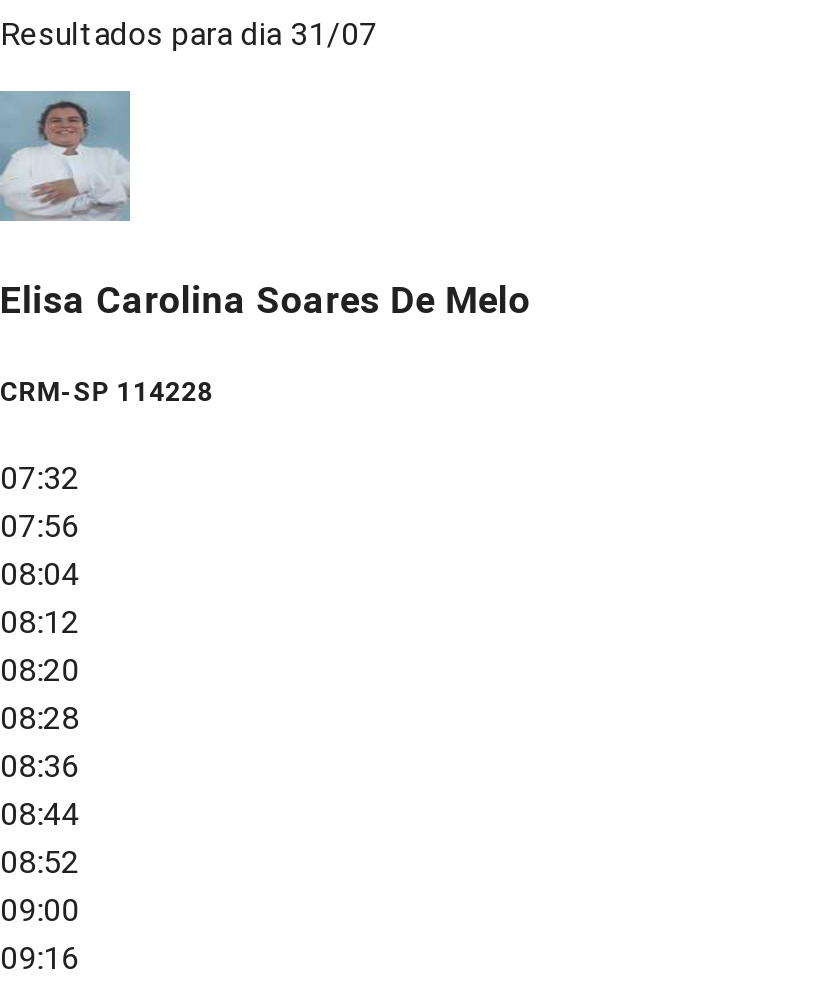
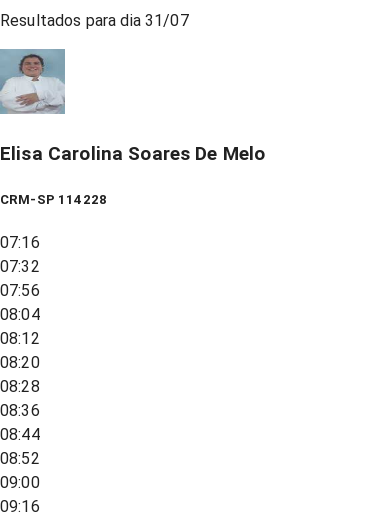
+ 07:16
